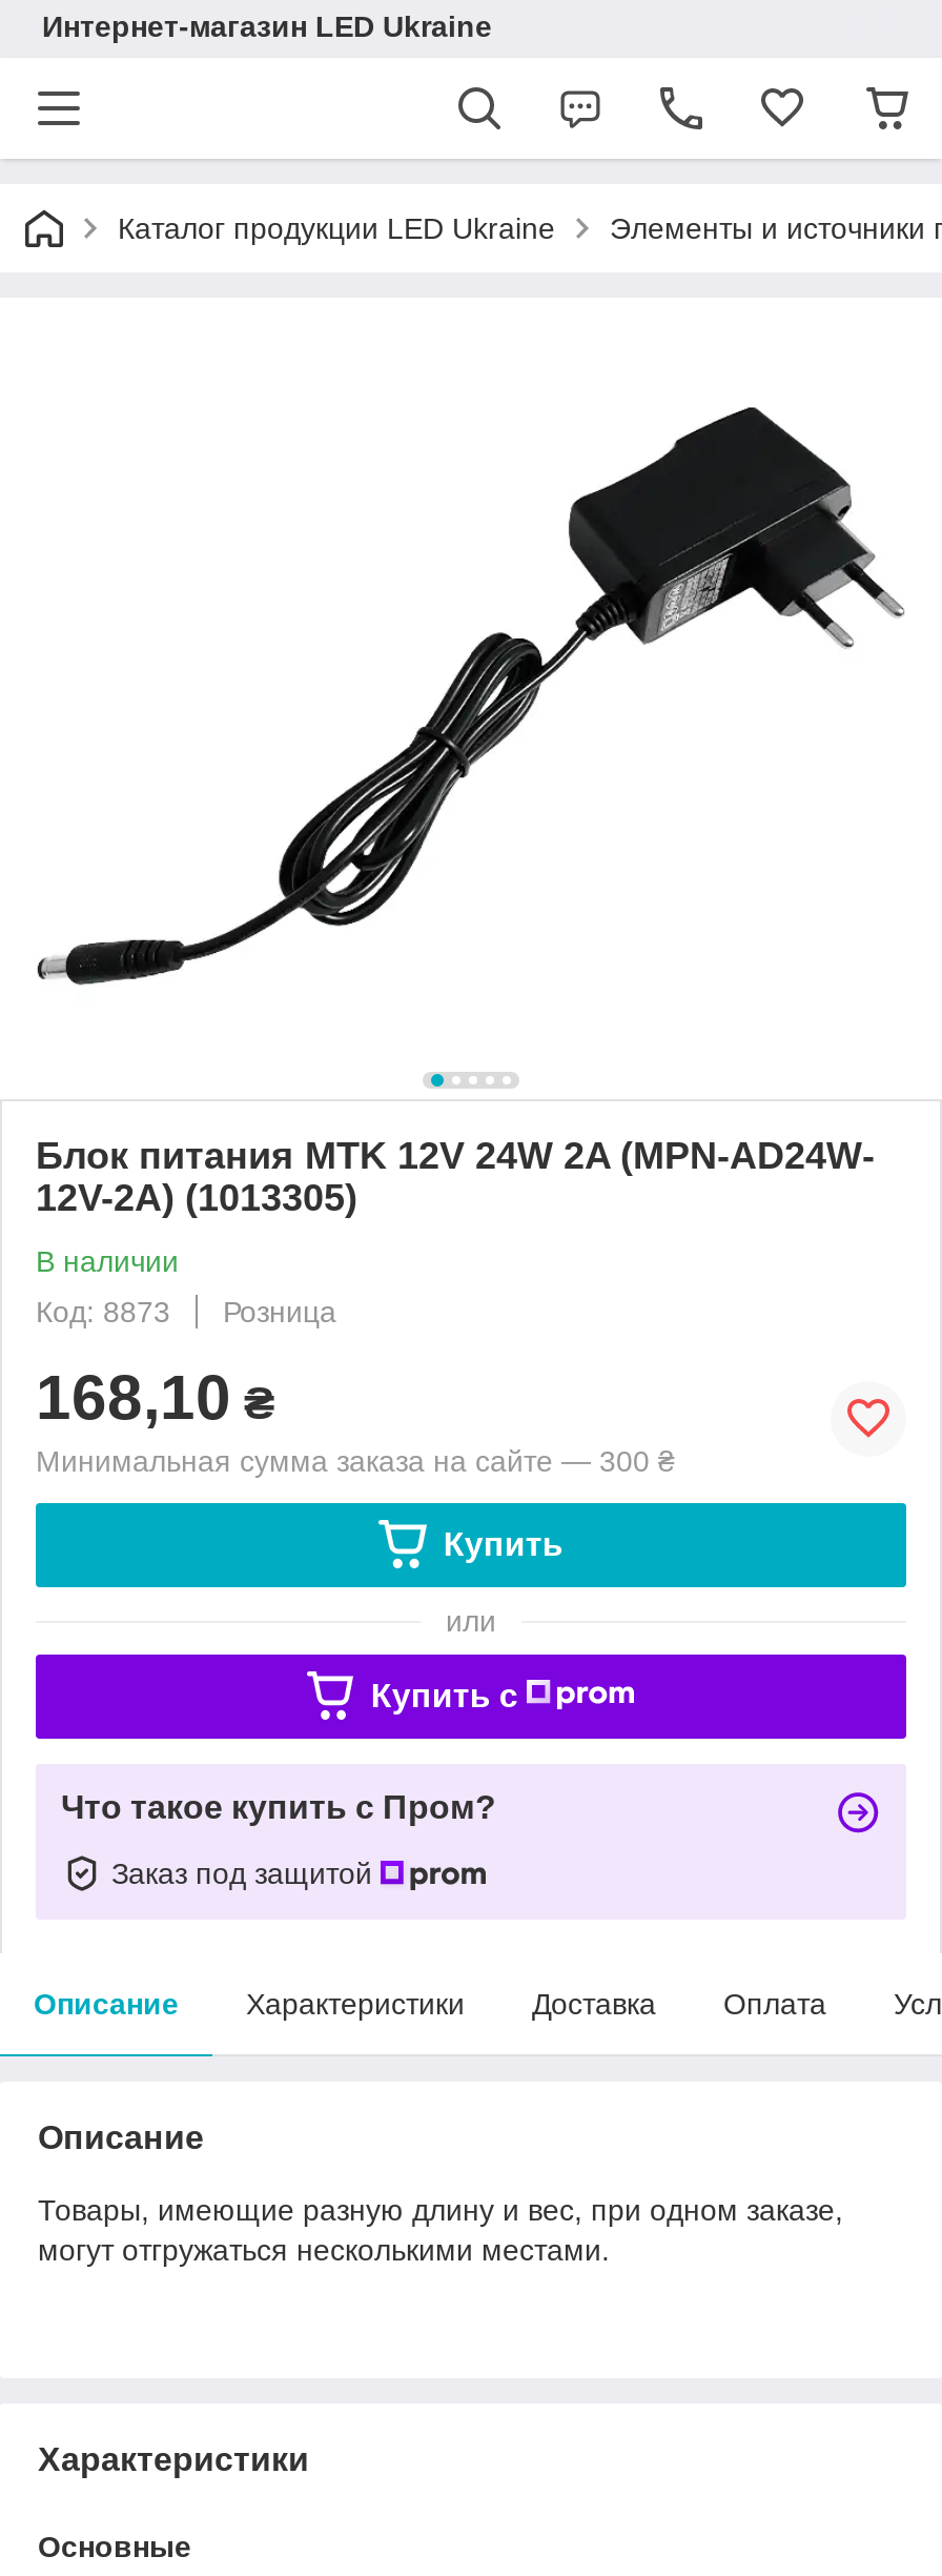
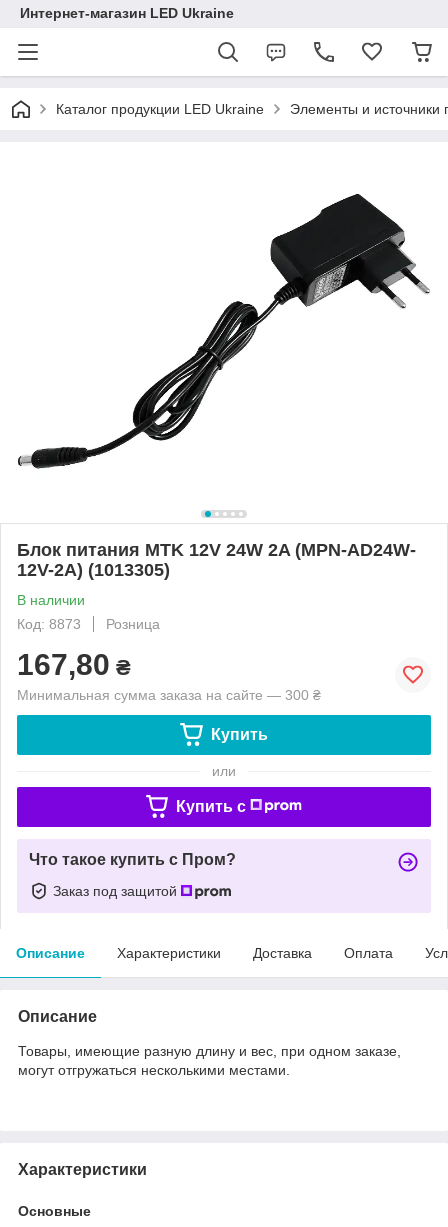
- 168,10 ₴
+ 167,80 ₴
